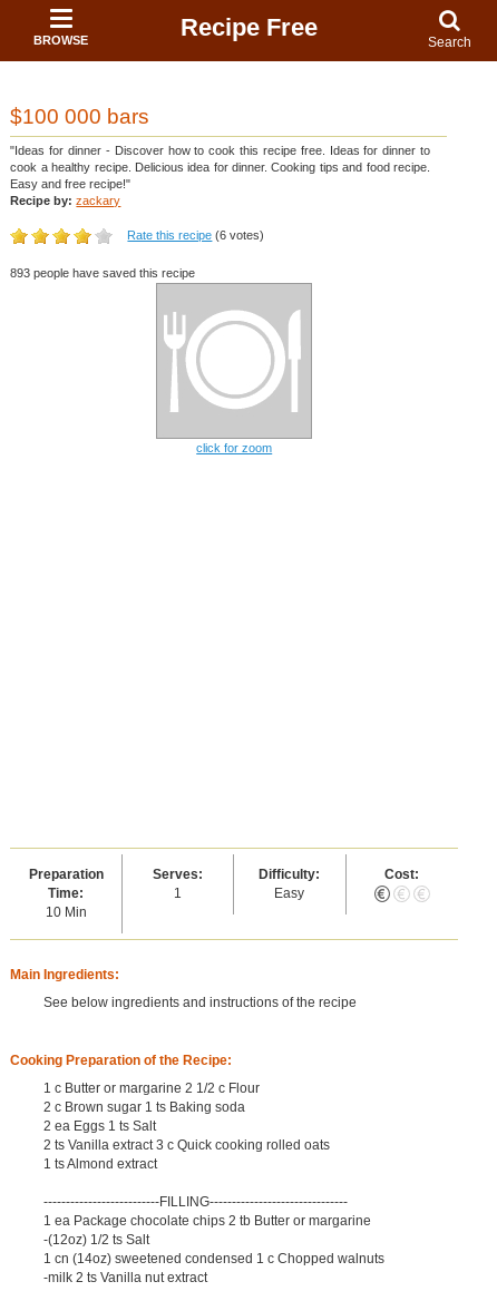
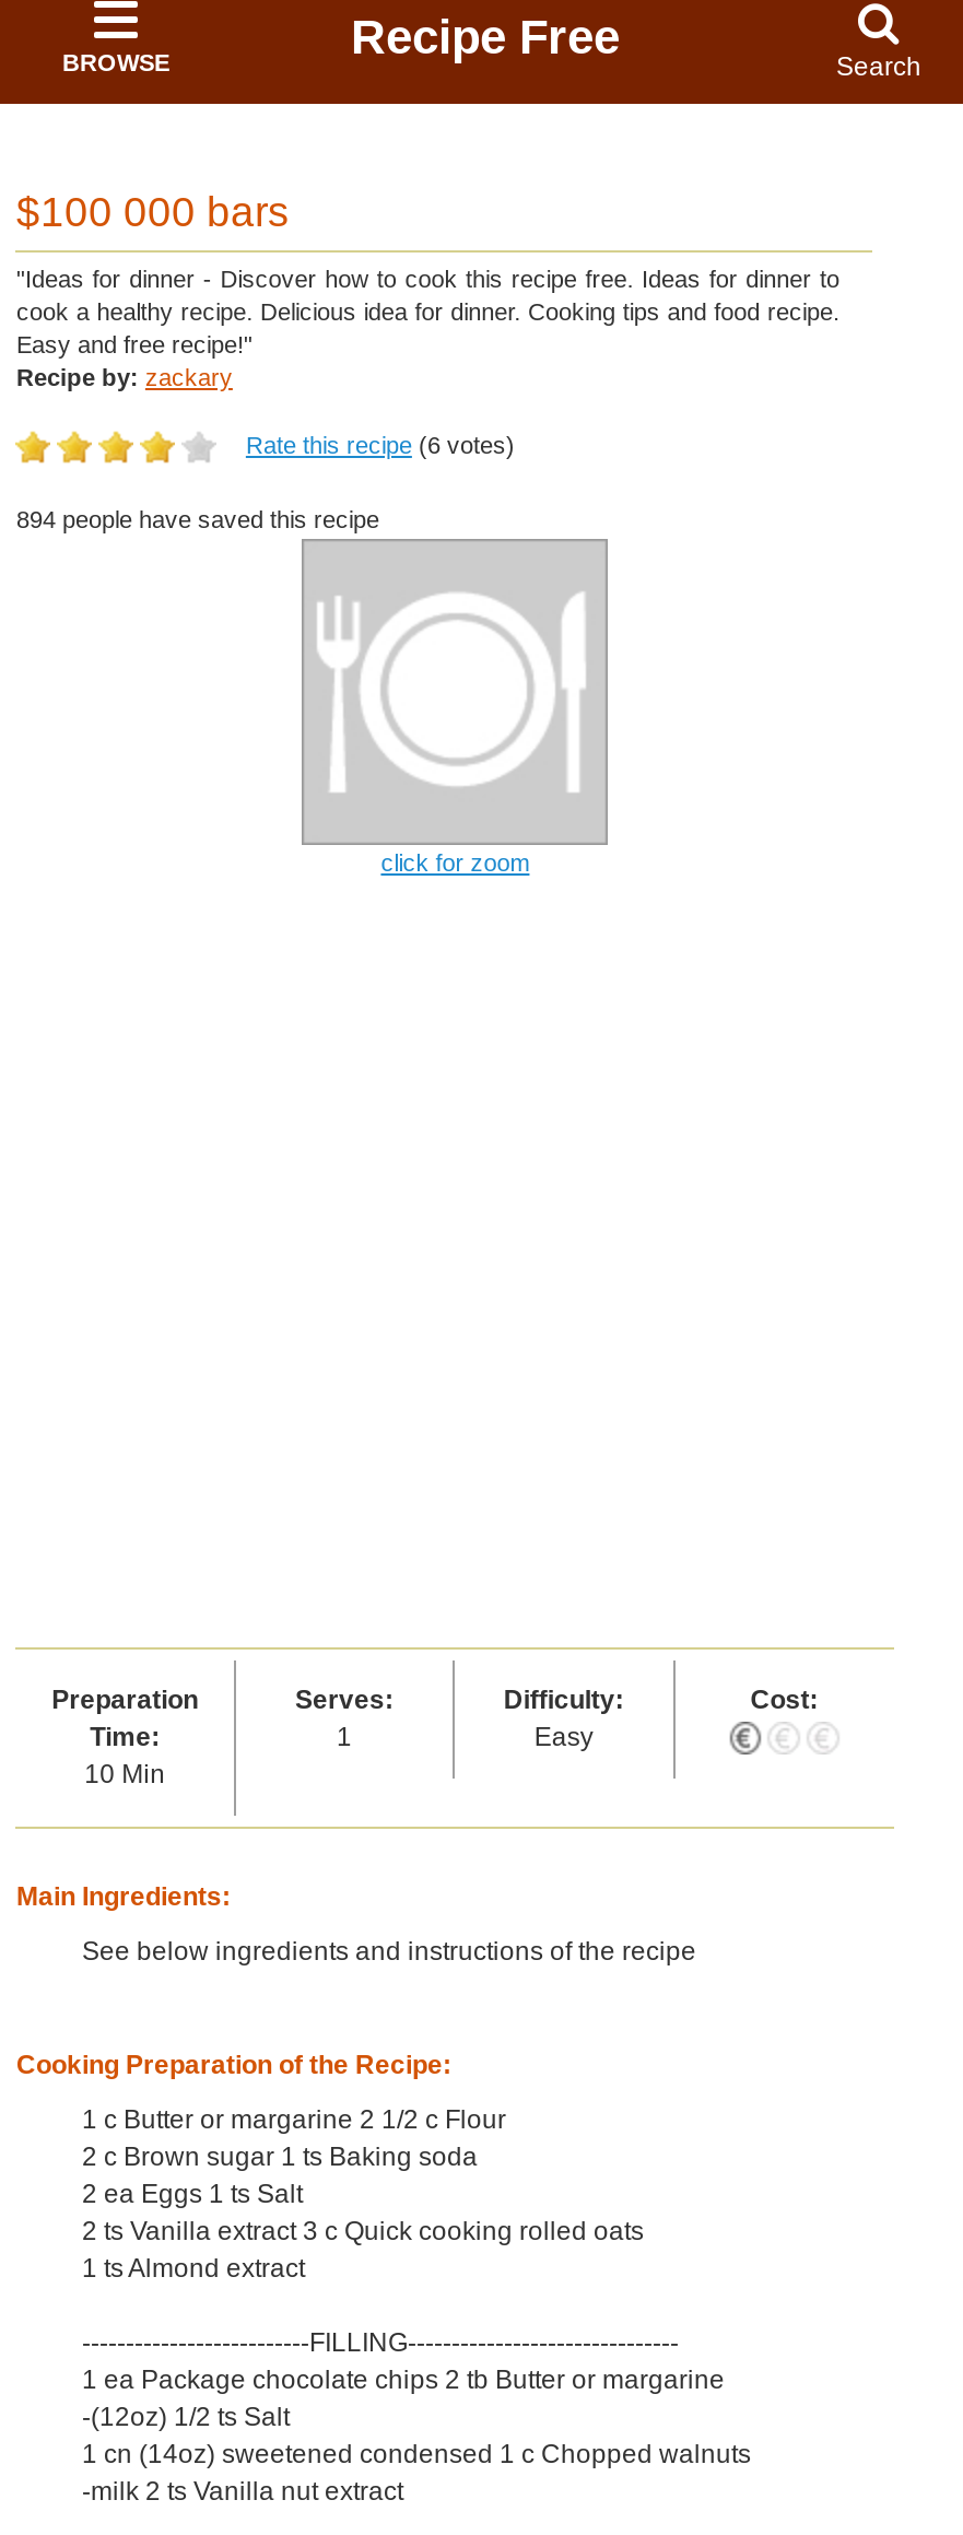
- 893 people have saved this recipe
+ 894 people have saved this recipe
